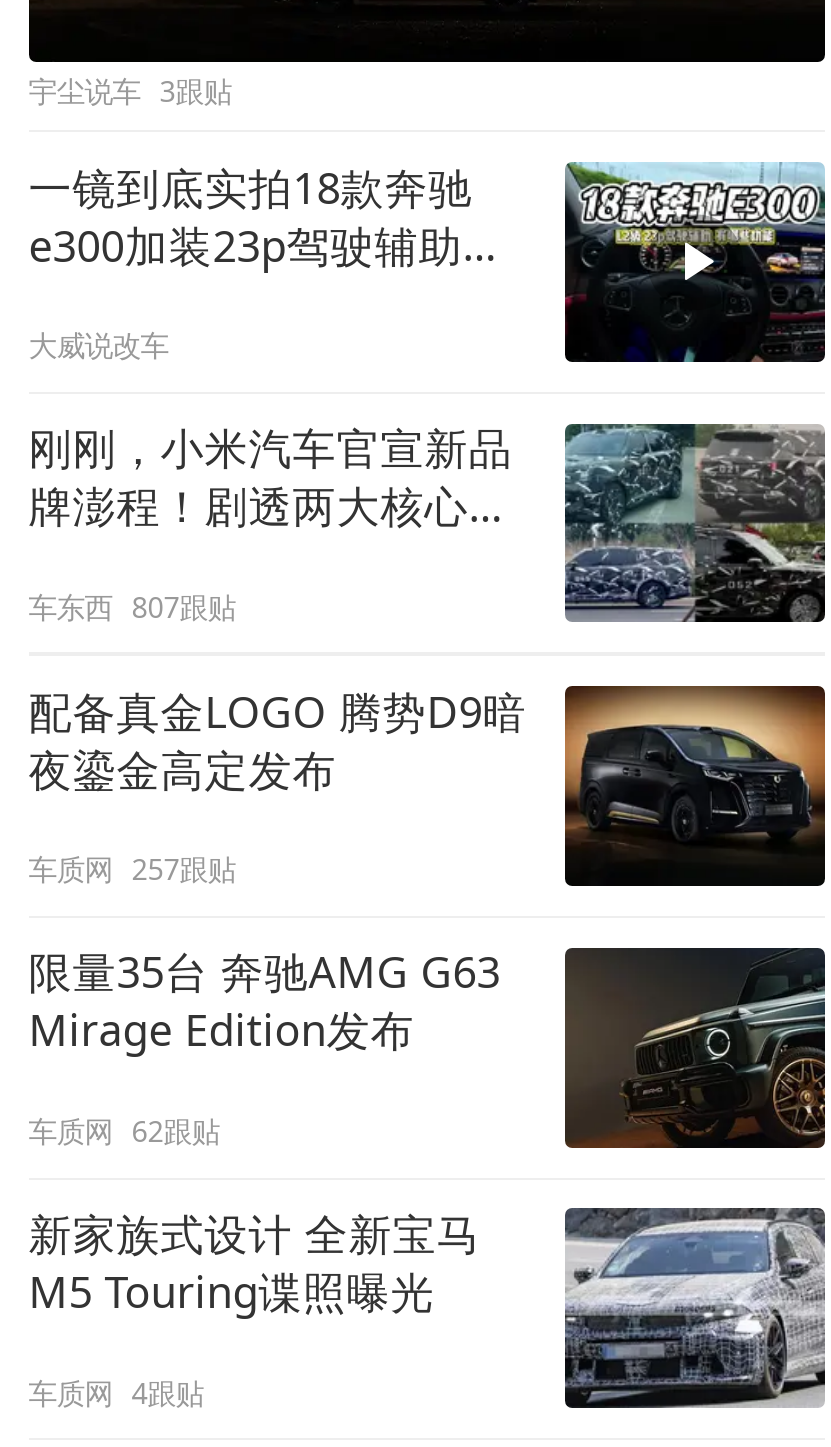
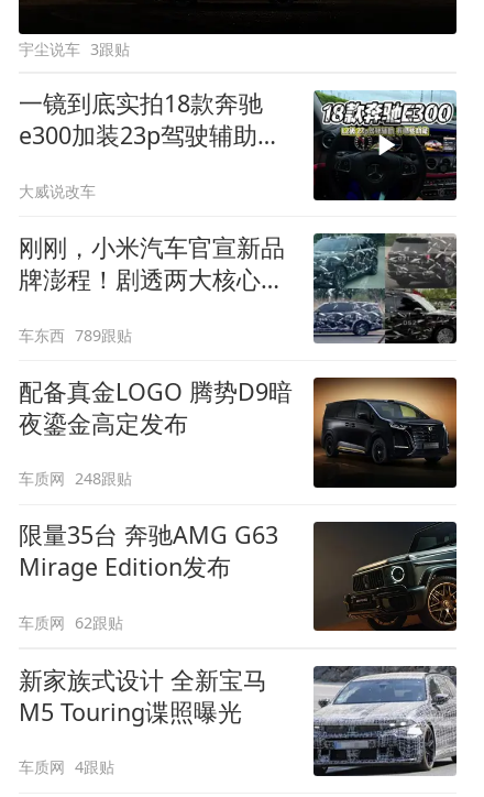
- 车东西 807跟贴
+ 车东西 789跟贴

- 车质网 257跟贴
+ 车质网 248跟贴
